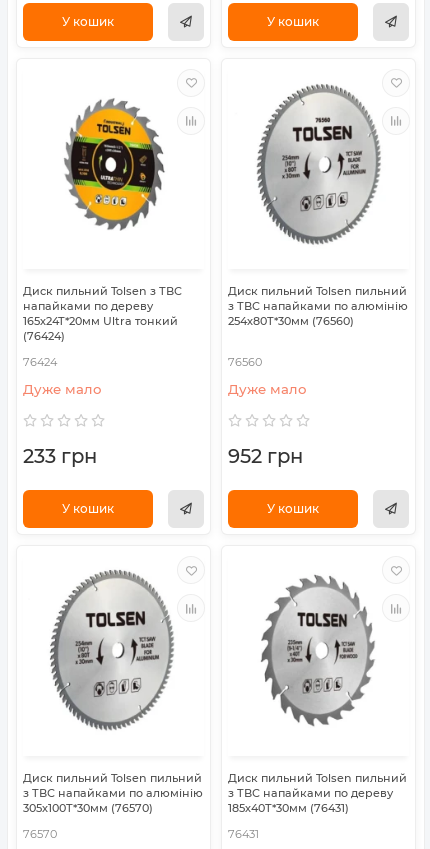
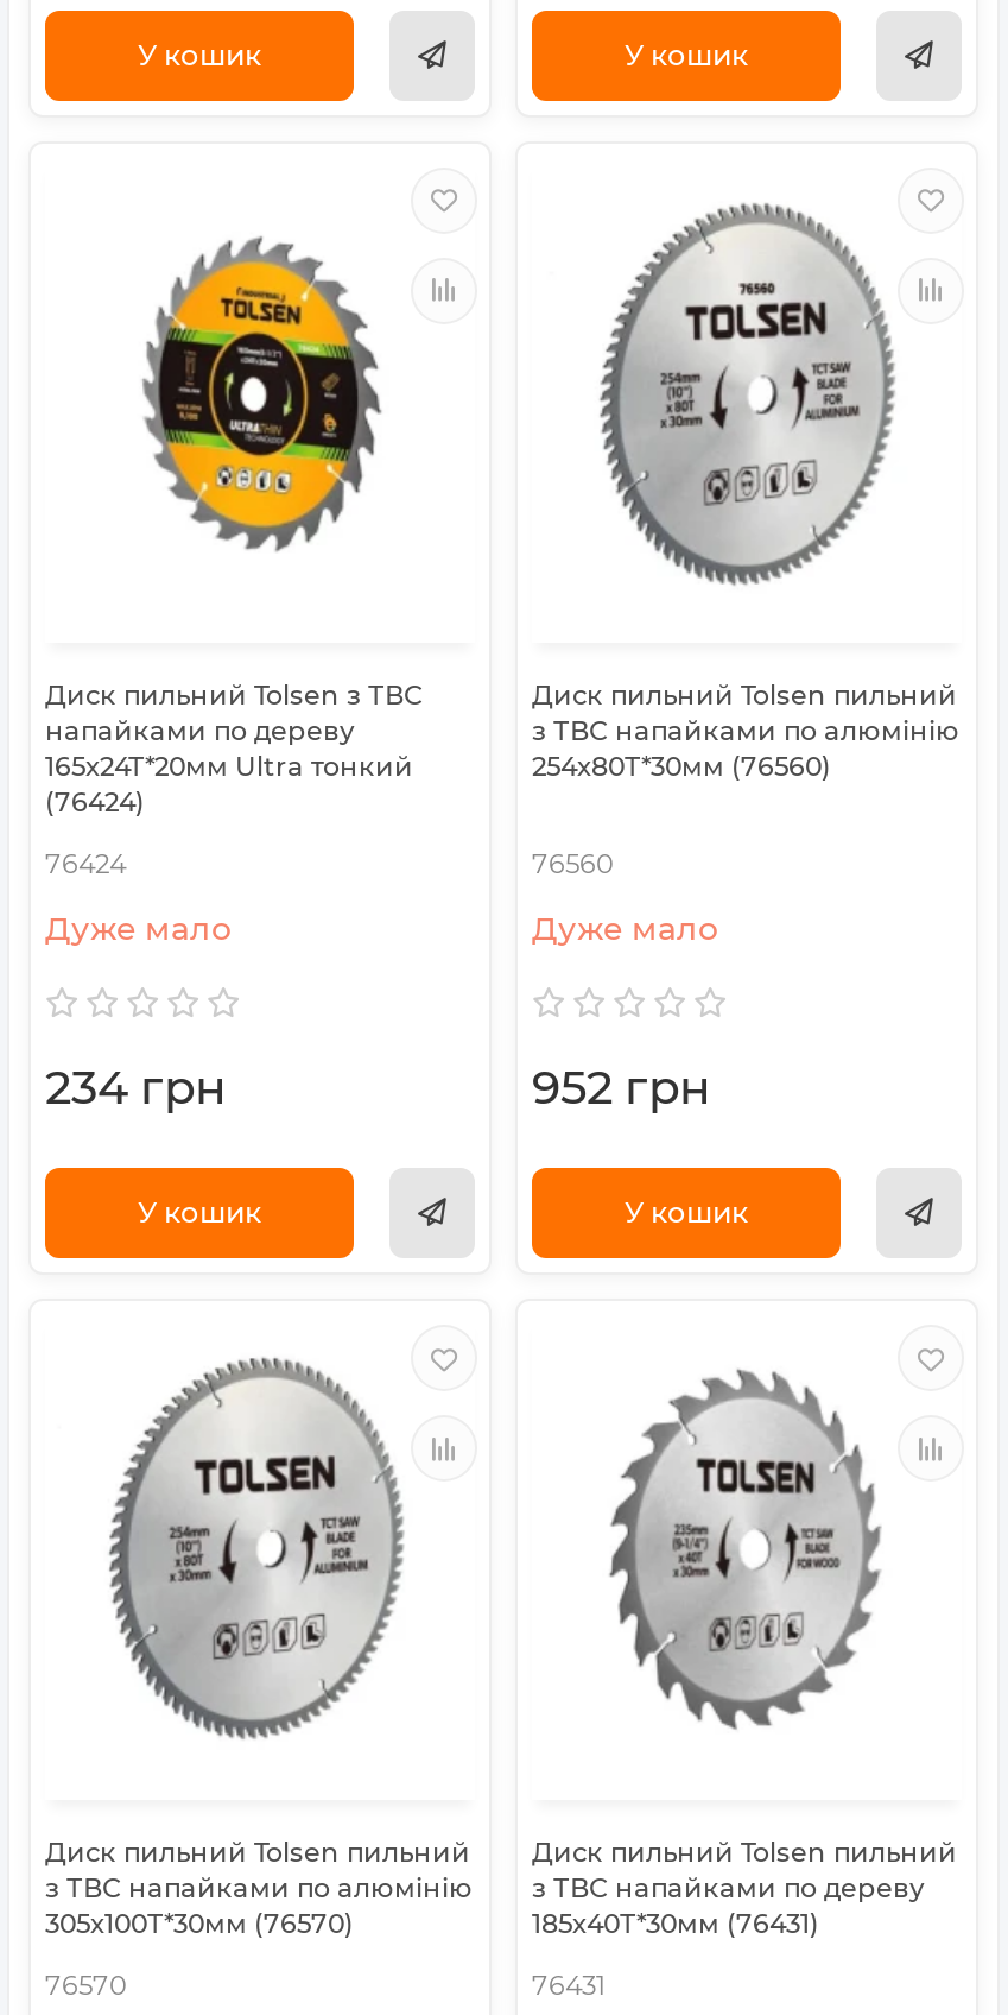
- 233 грн
+ 234 грн
